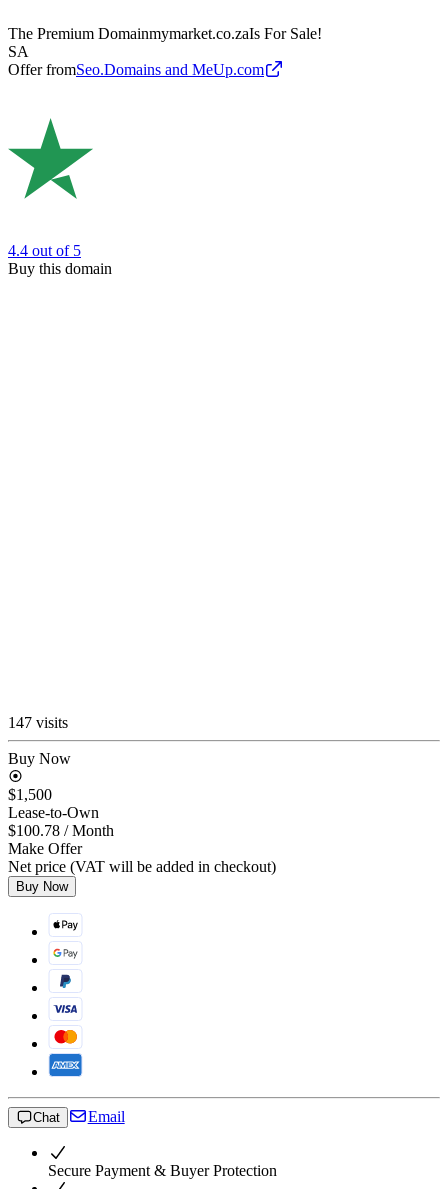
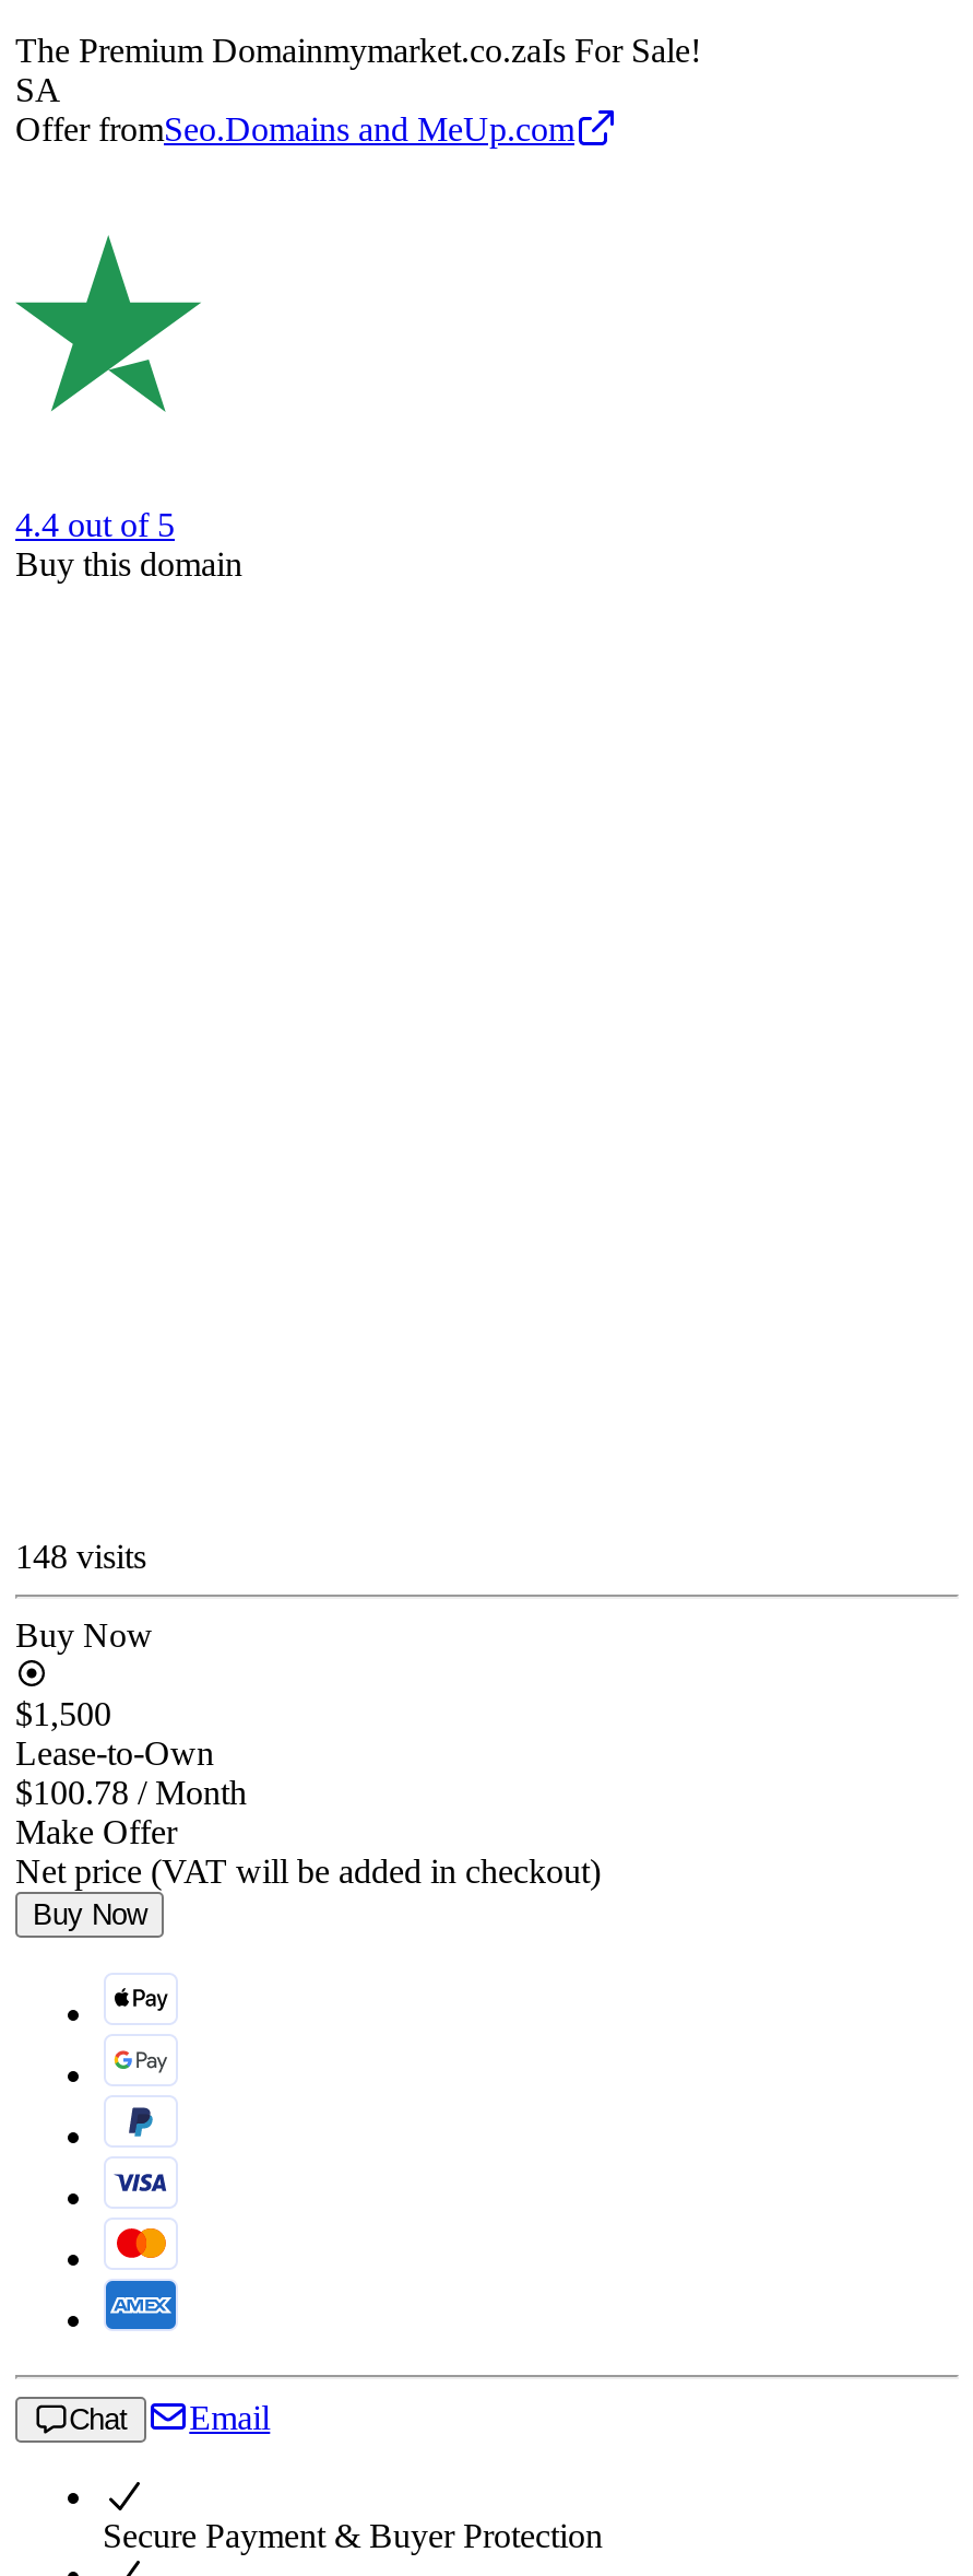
- 147 visits
+ 148 visits
